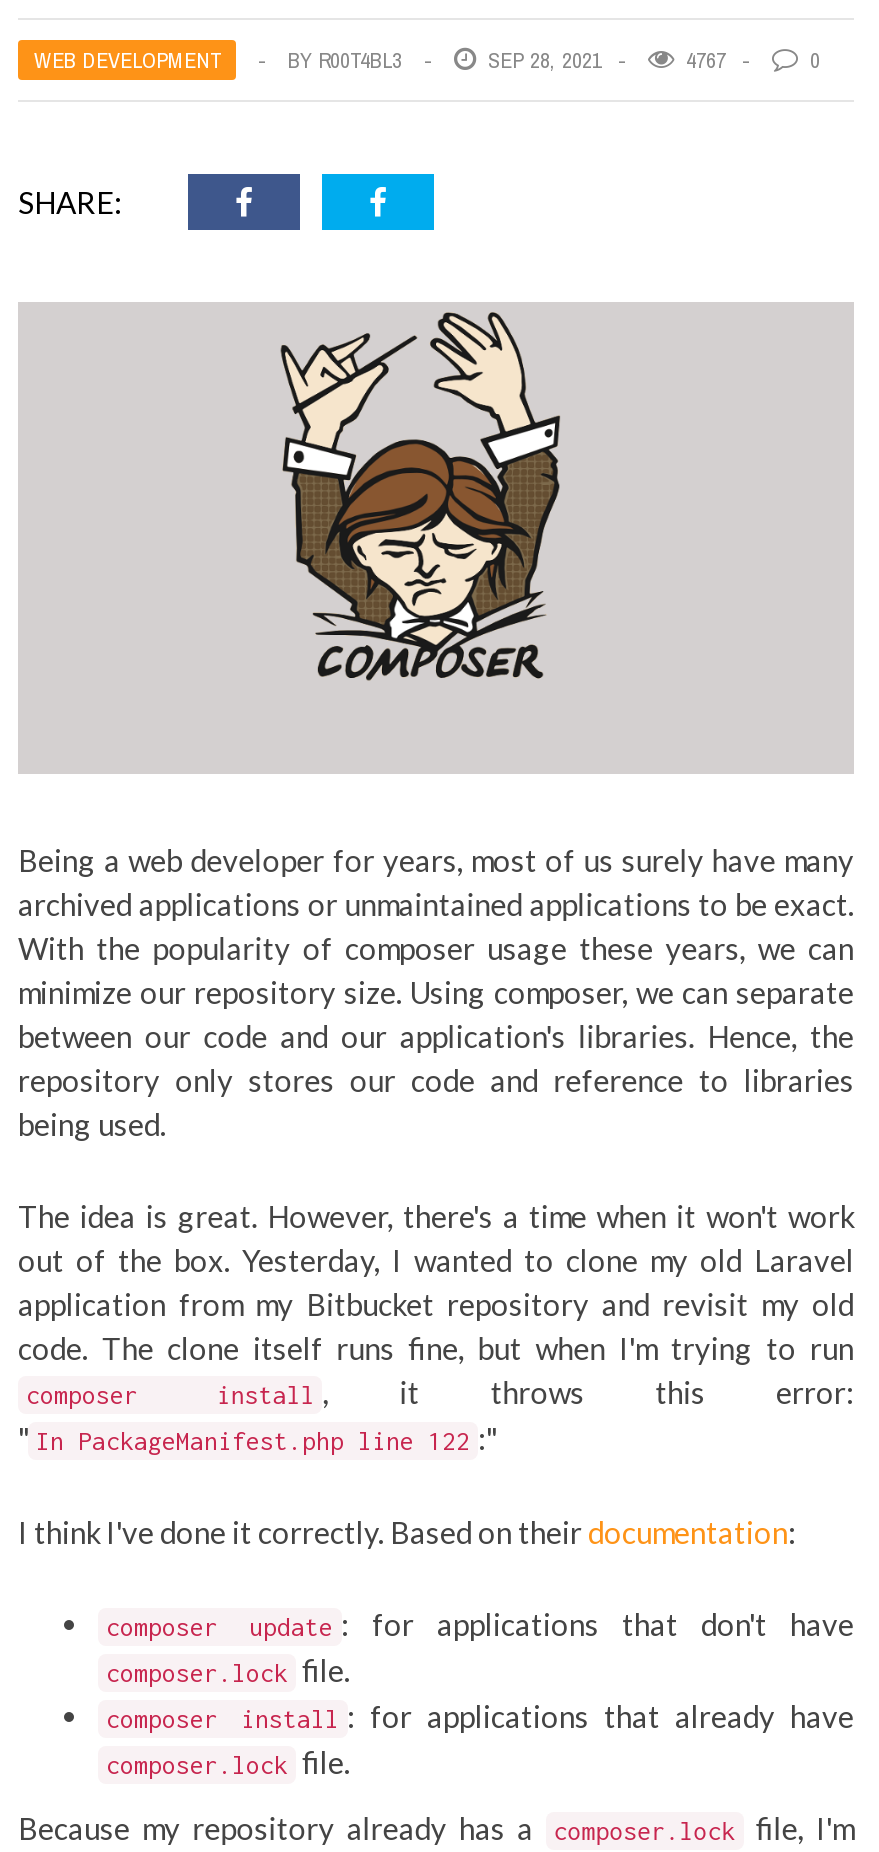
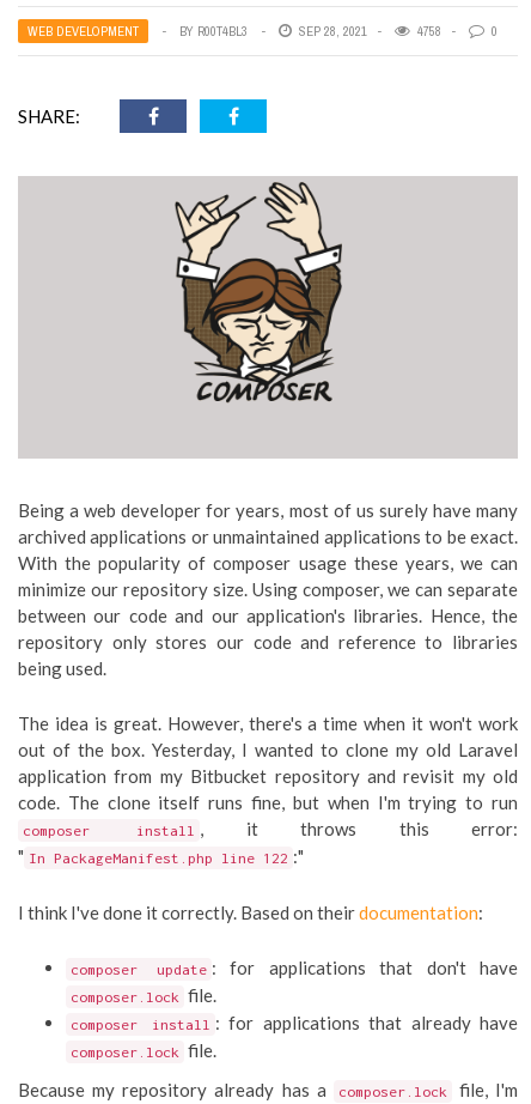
- 4767
+ 4758
